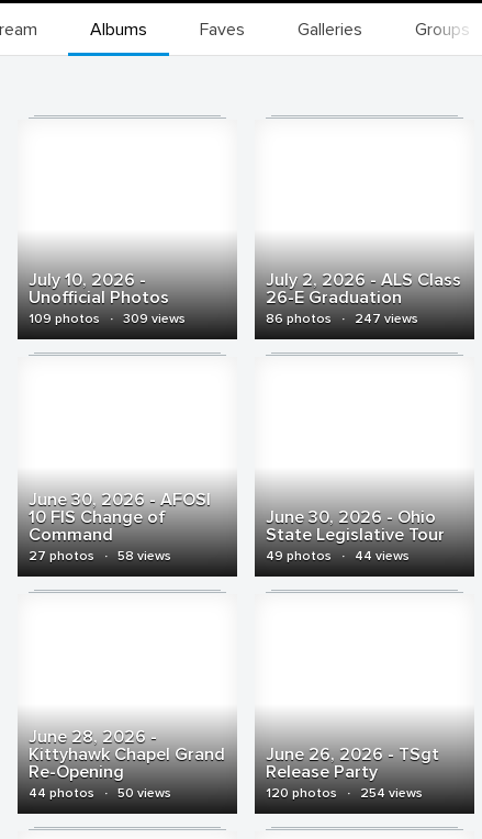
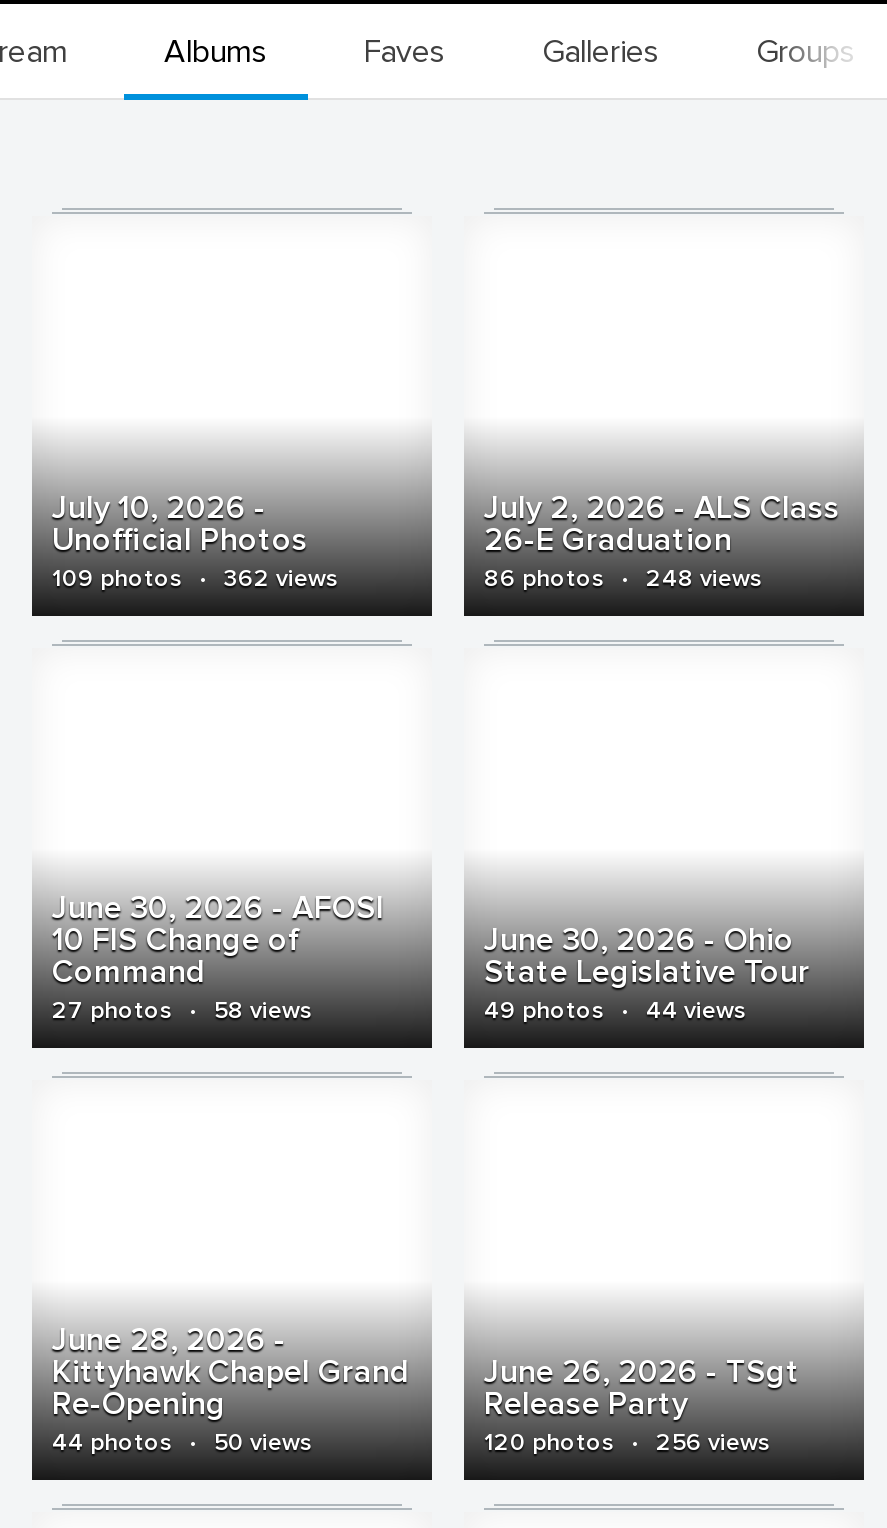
- 109 photos · 309 views
+ 109 photos · 362 views

- 86 photos · 247 views
+ 86 photos · 248 views

- 120 photos · 254 views
+ 120 photos · 256 views
